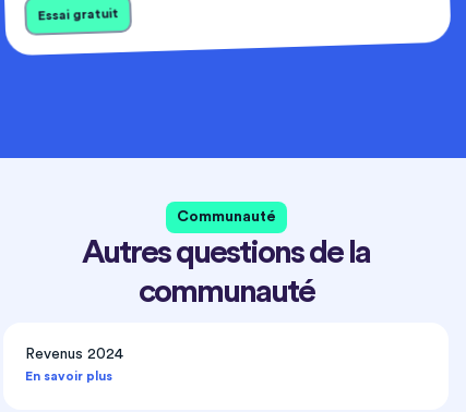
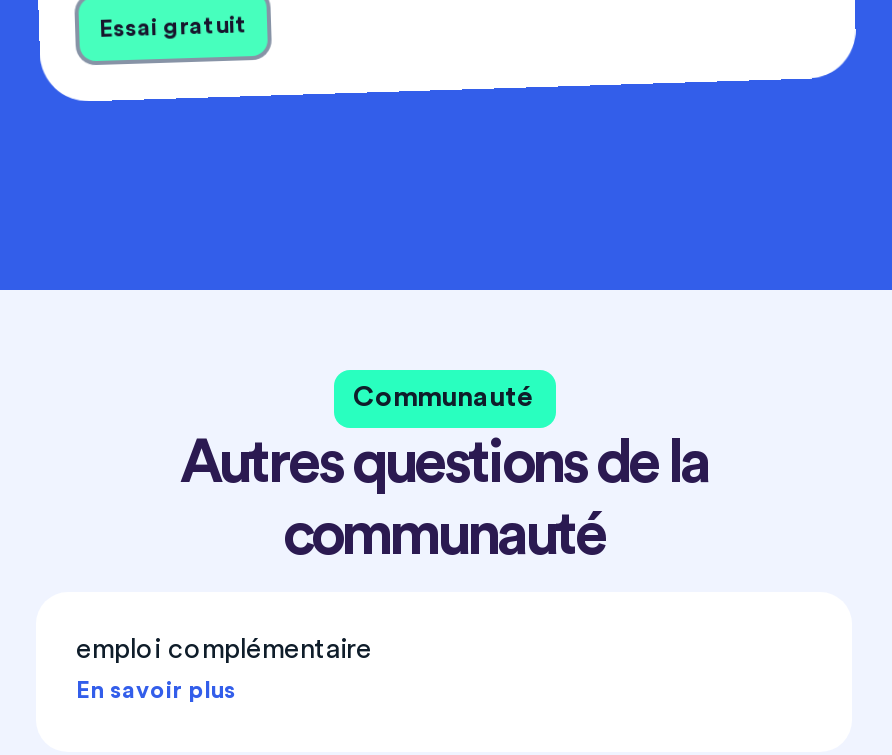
- Revenus 2024
+ emploi complémentaire
